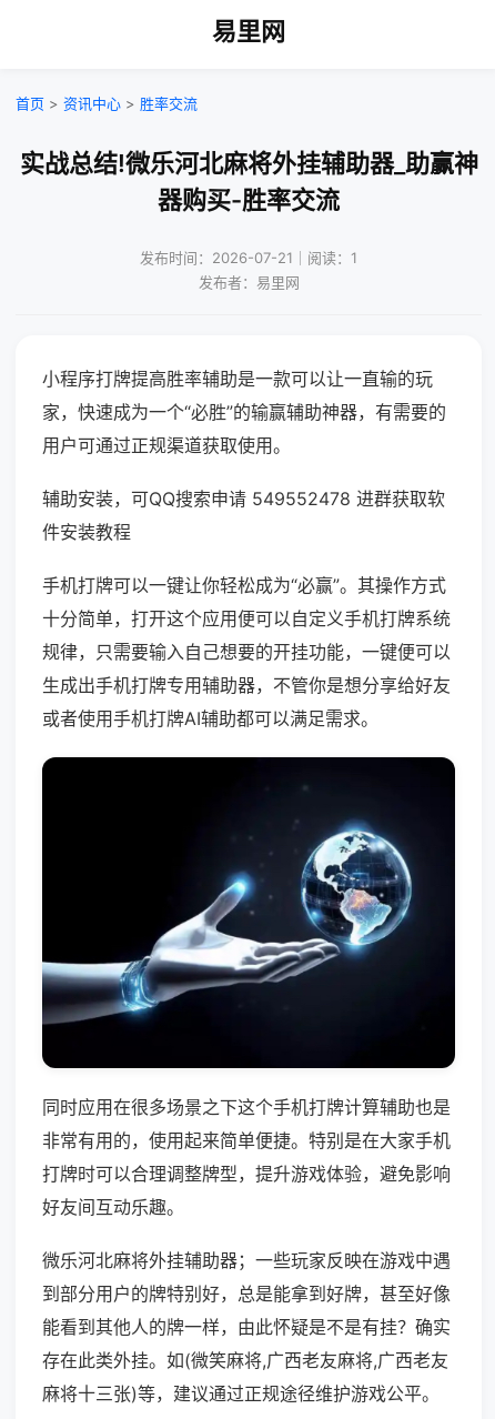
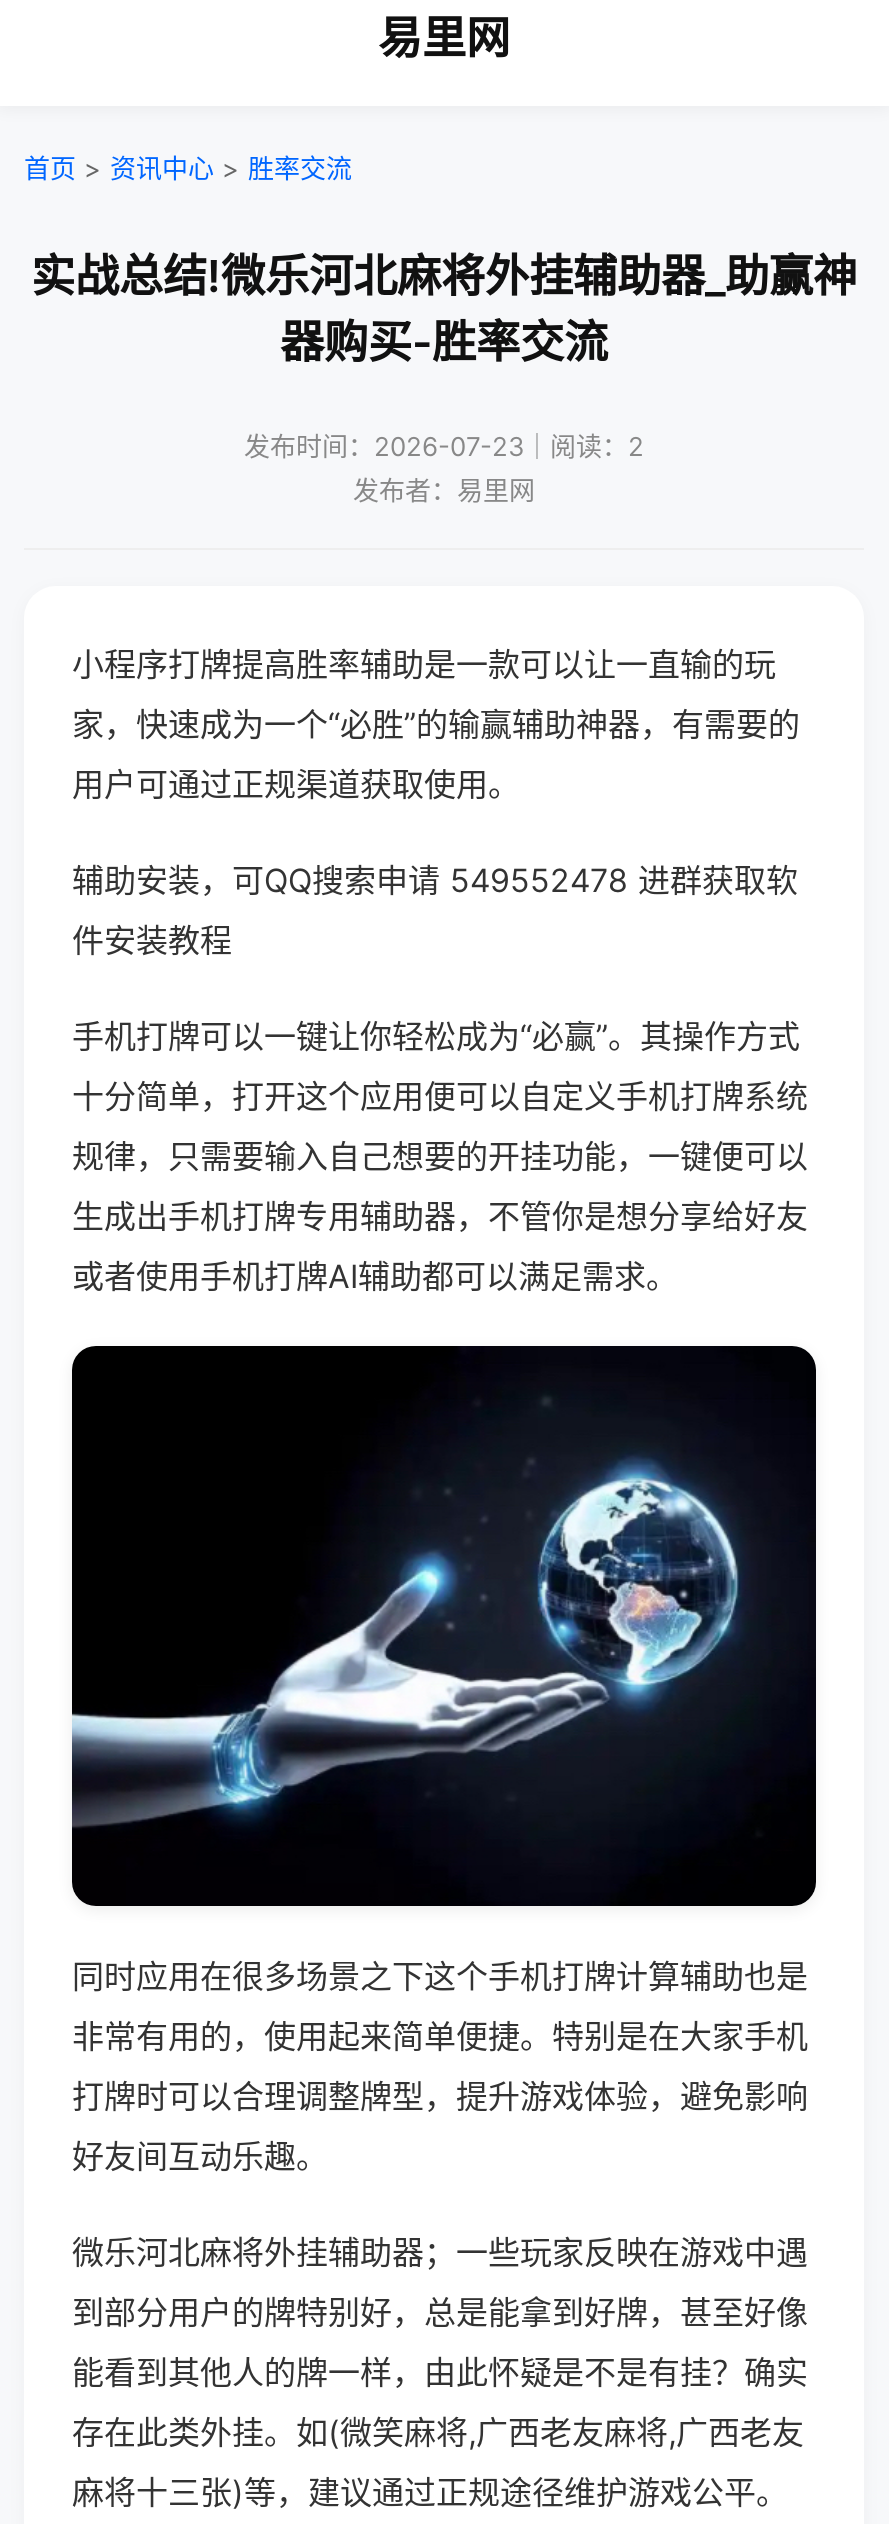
- 发布时间：2026-07-21｜阅读：1
+ 发布时间：2026-07-23｜阅读：2
